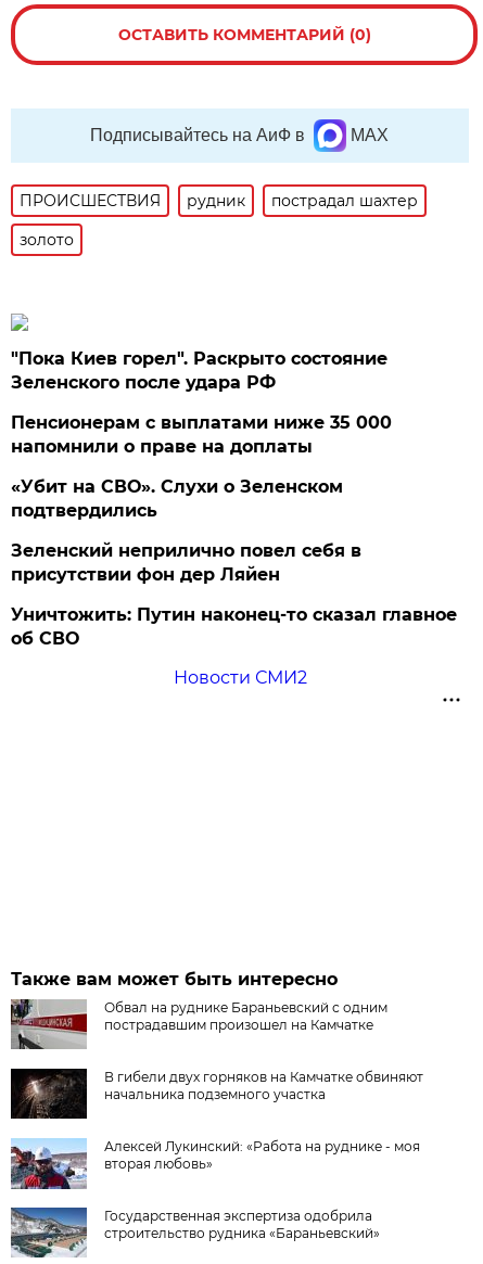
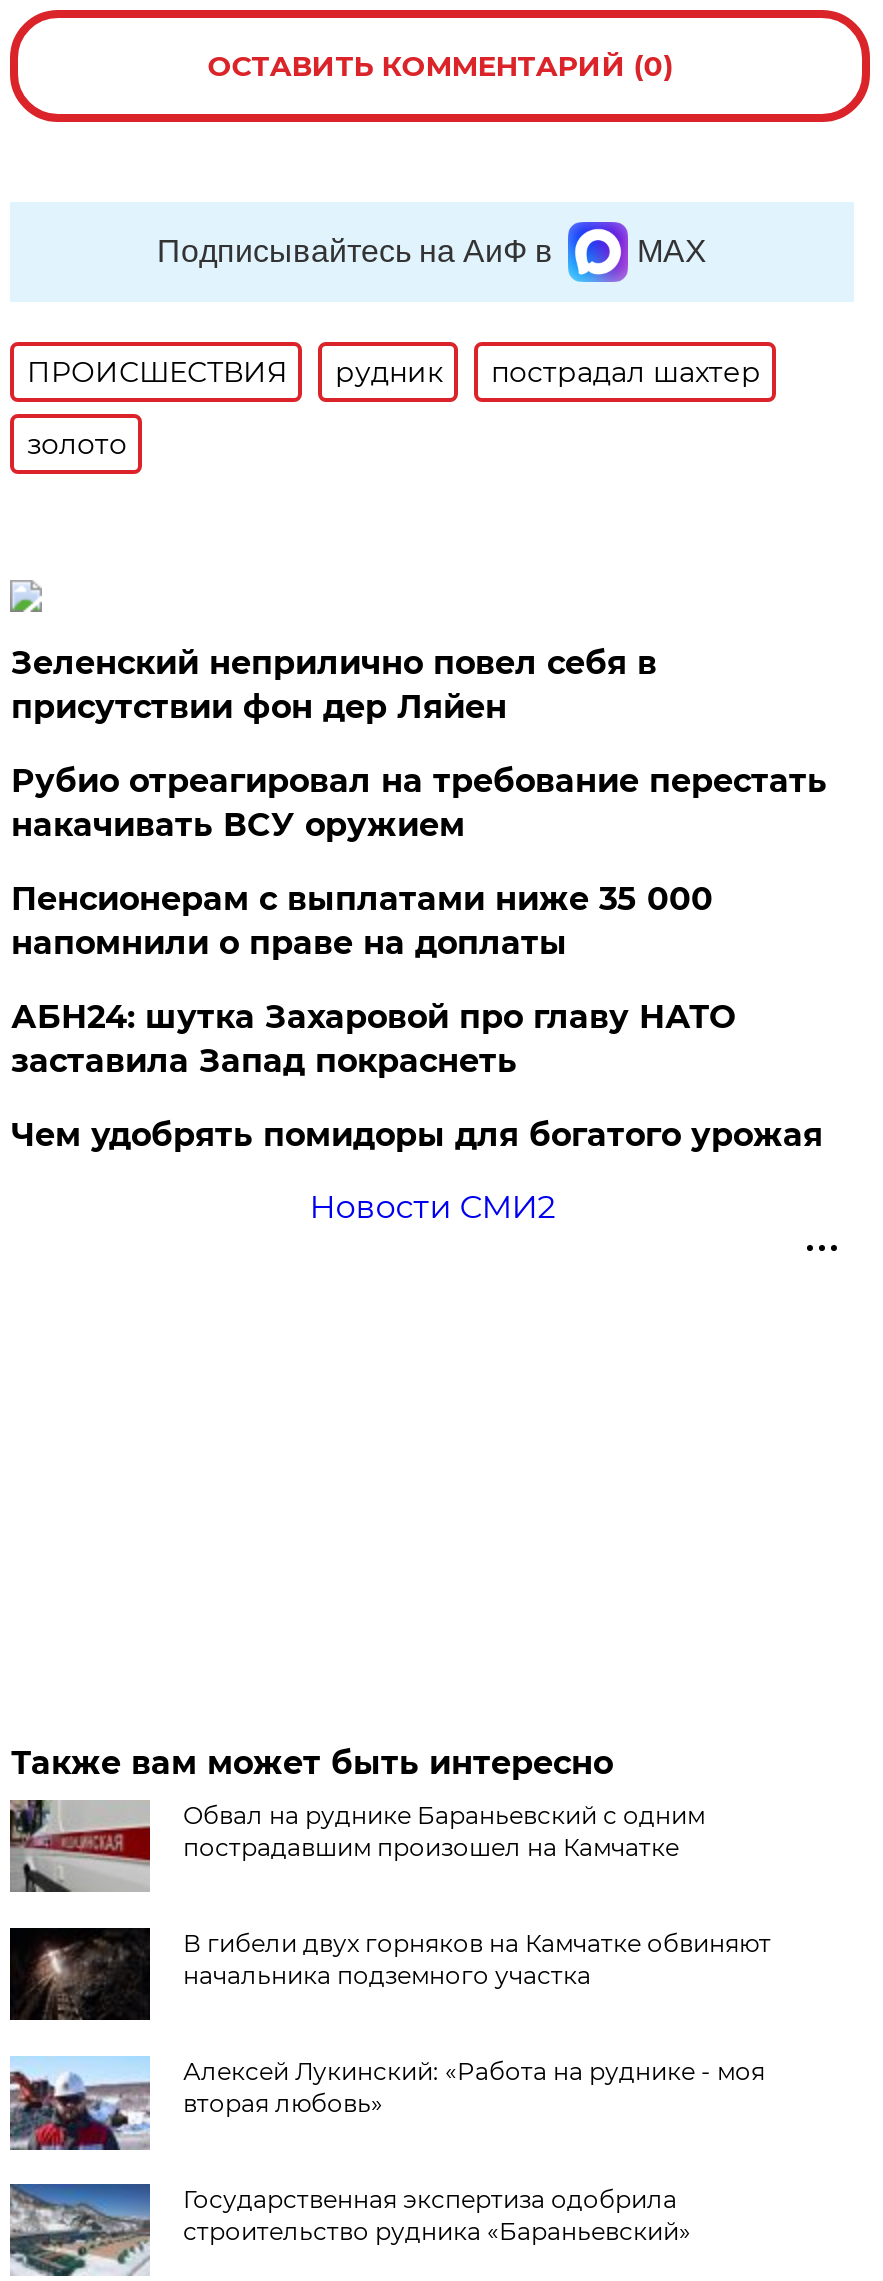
- "Пока Киев горел". Раскрыто состояние
- Зеленского после удара РФ
+ Рубио отреагировал на требование перестать
+ накачивать ВСУ оружием

moved down: Пенсионерам с выплатами ниже 35 000 | напомнили о праве на доплаты

- «Убит на СВО». Слухи о Зеленском
- подтвердились
- Уничтожить: Путин наконец-то сказал главное
- об СВО
+ АБН24: шутка Захаровой про главу НАТО
+ заставила Запад покраснеть
+ Чем удобрять помидоры для богатого урожая

moved up: Зеленский неприлично повел cебя в | присутствии фон дер Ляйен
